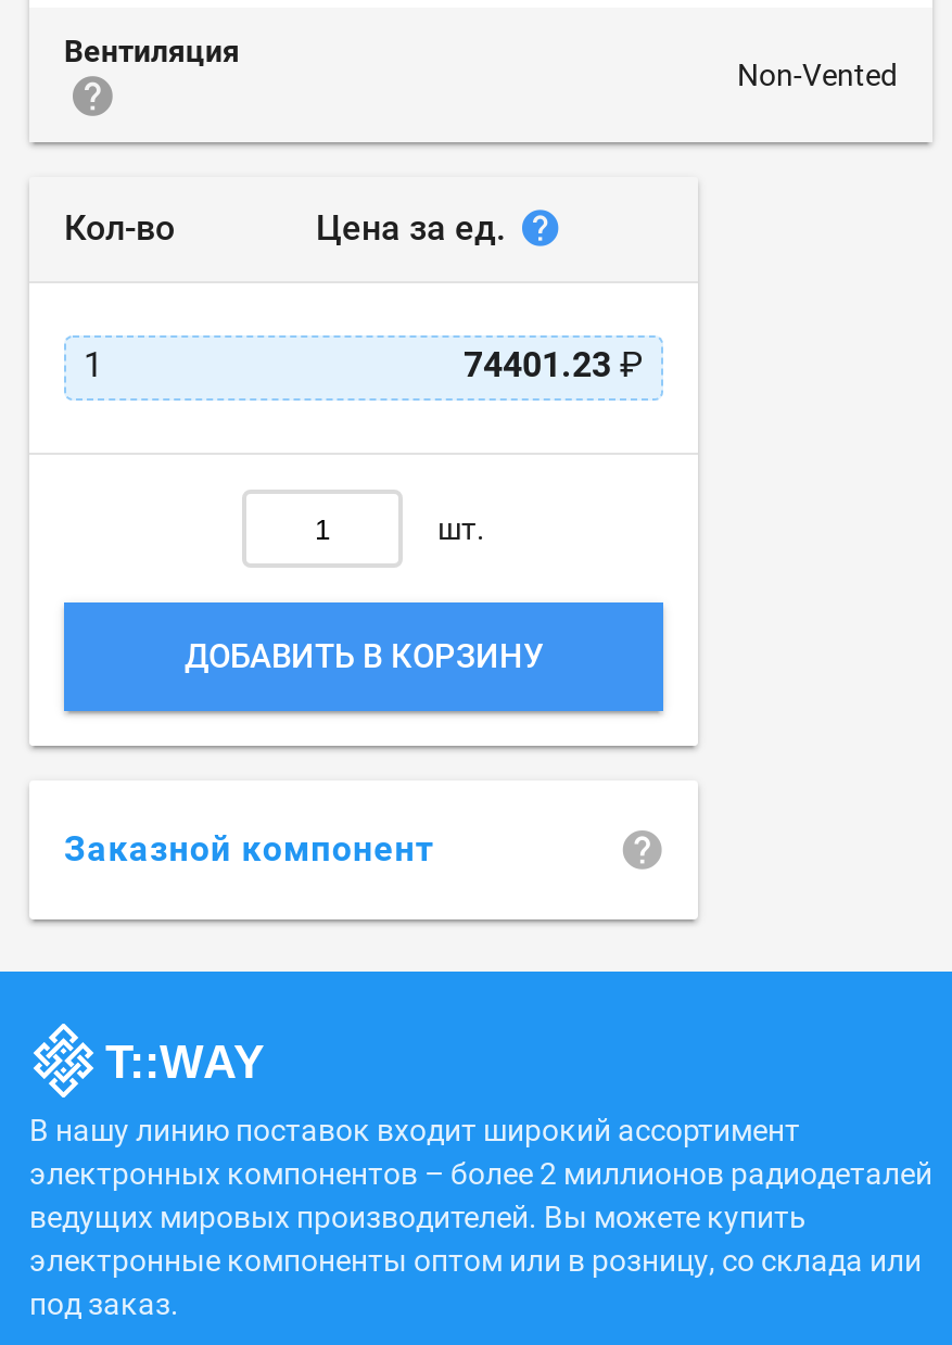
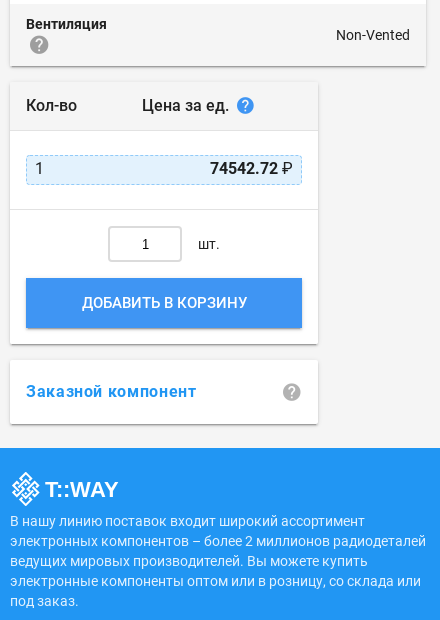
- 74401.23 ₽
+ 74542.72 ₽
